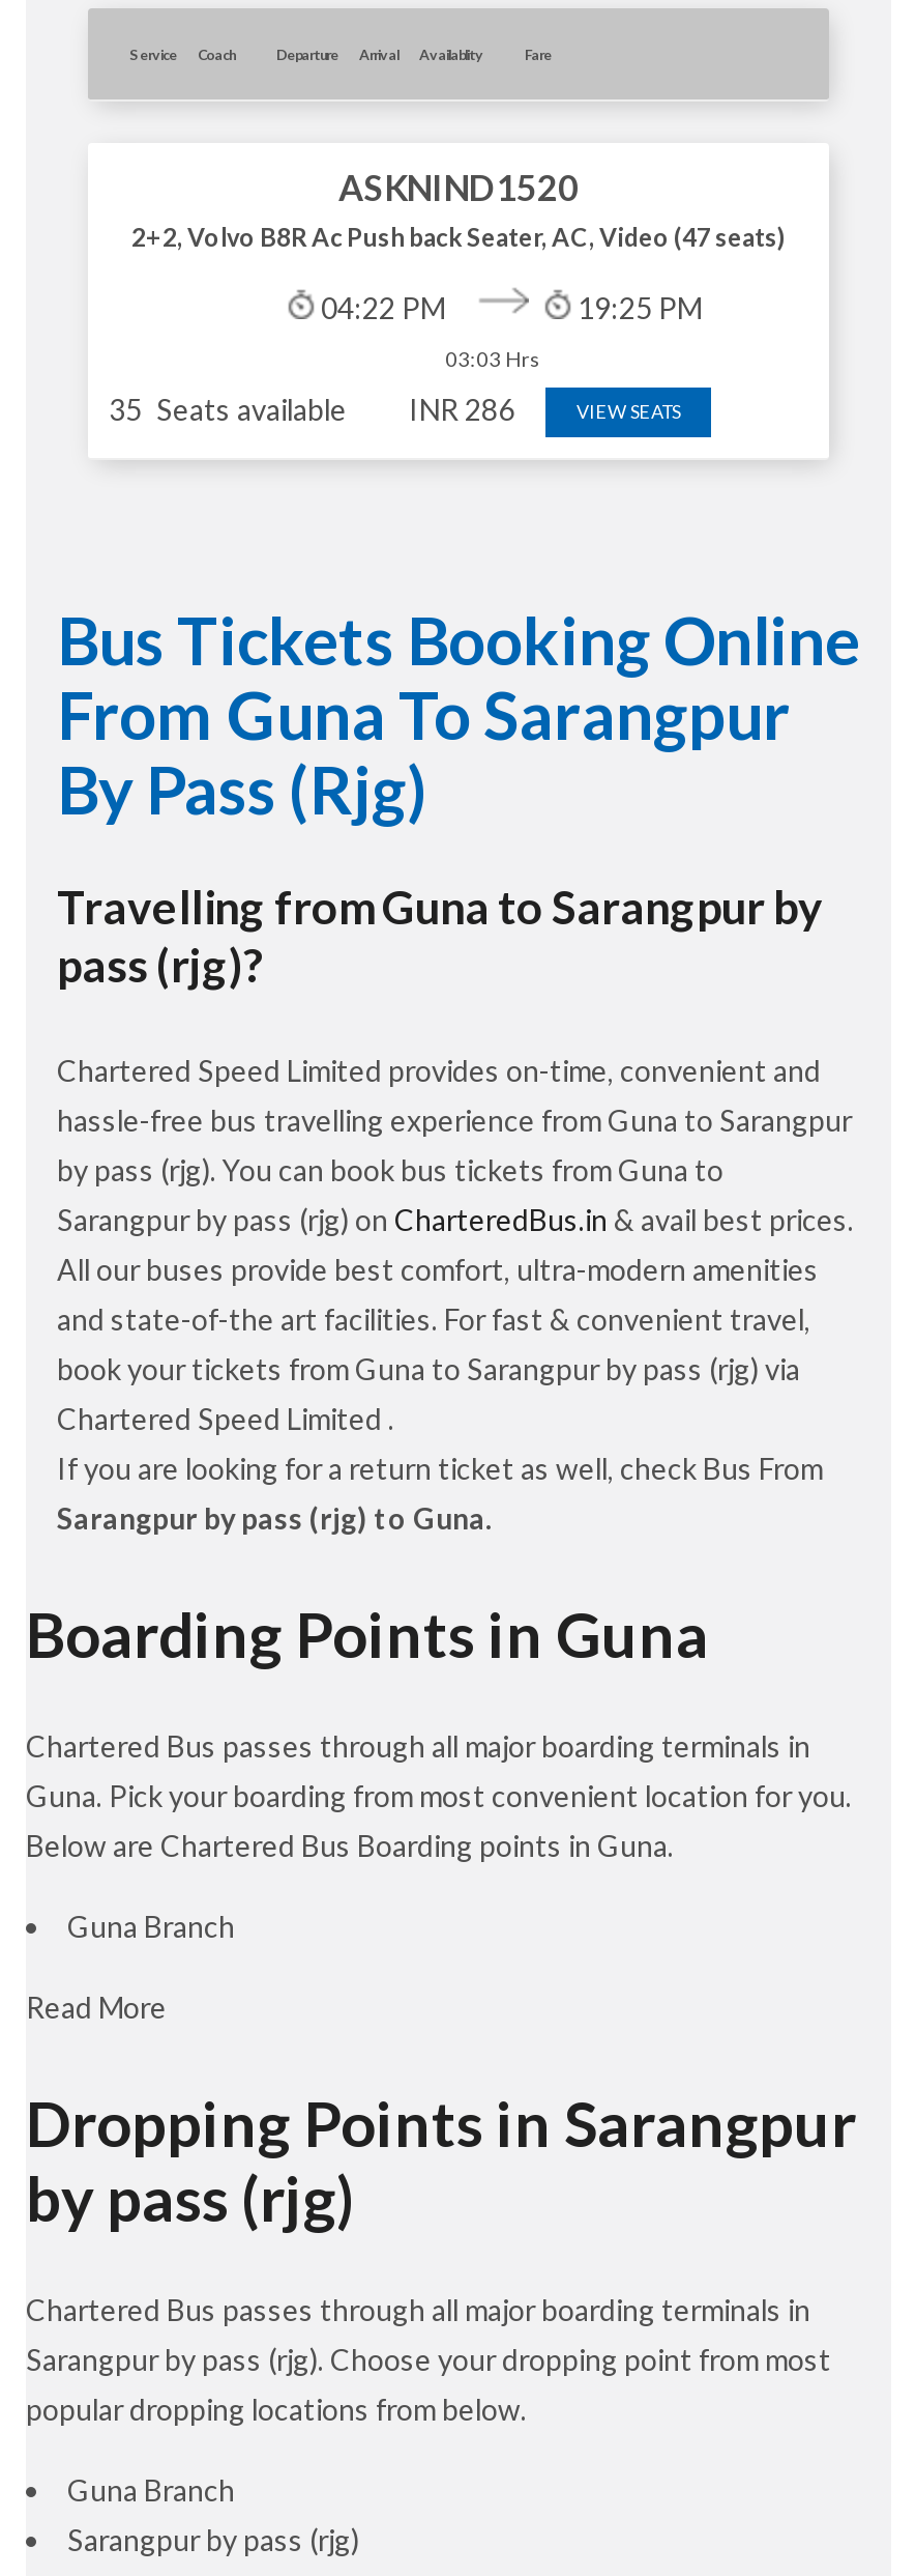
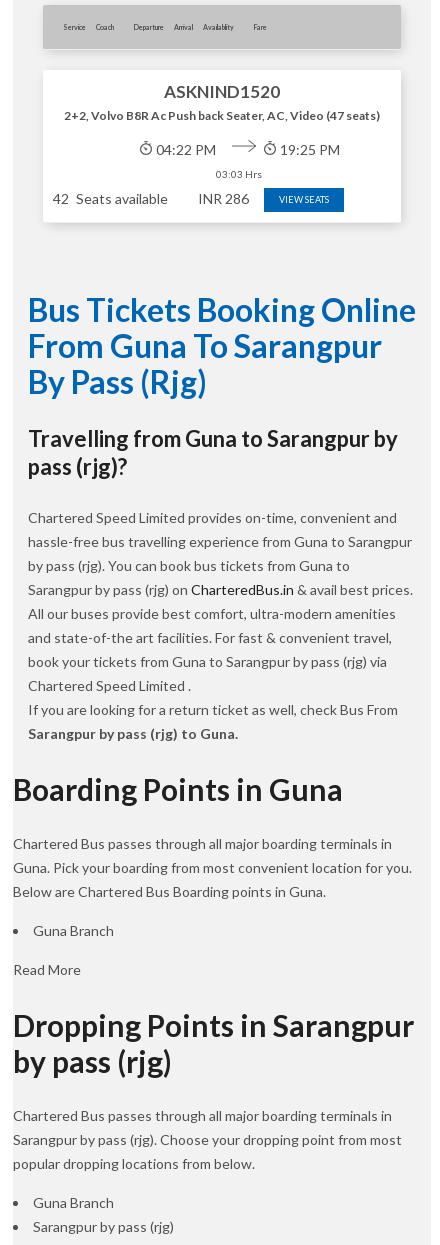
- 35 Seats available
+ 42 Seats available
